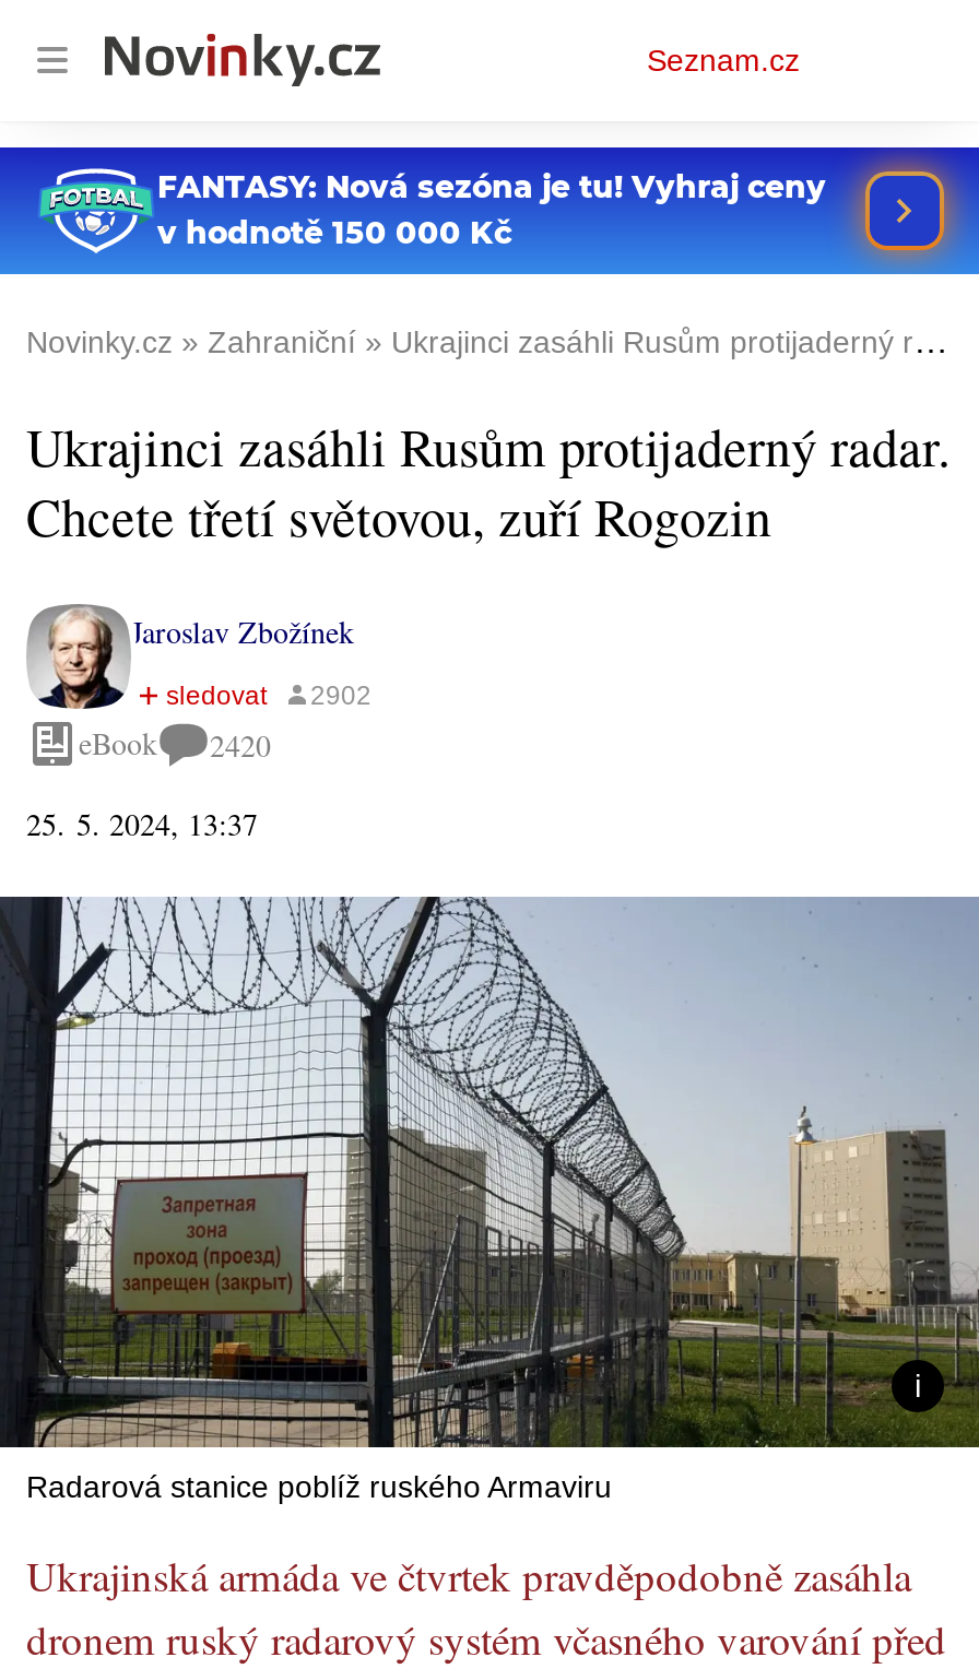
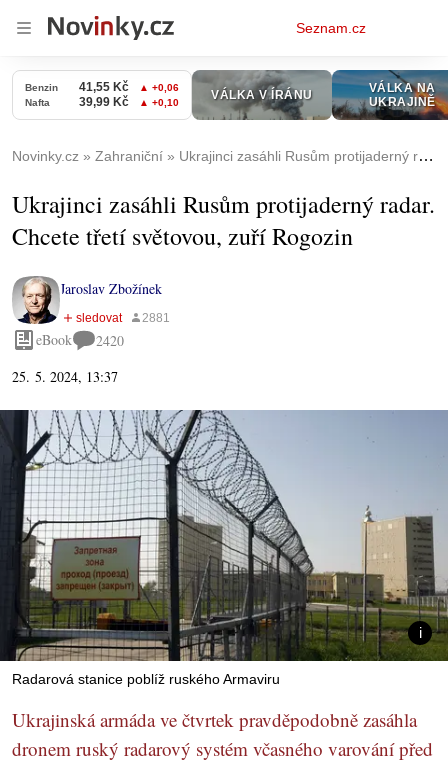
- [image]
+ [image]
